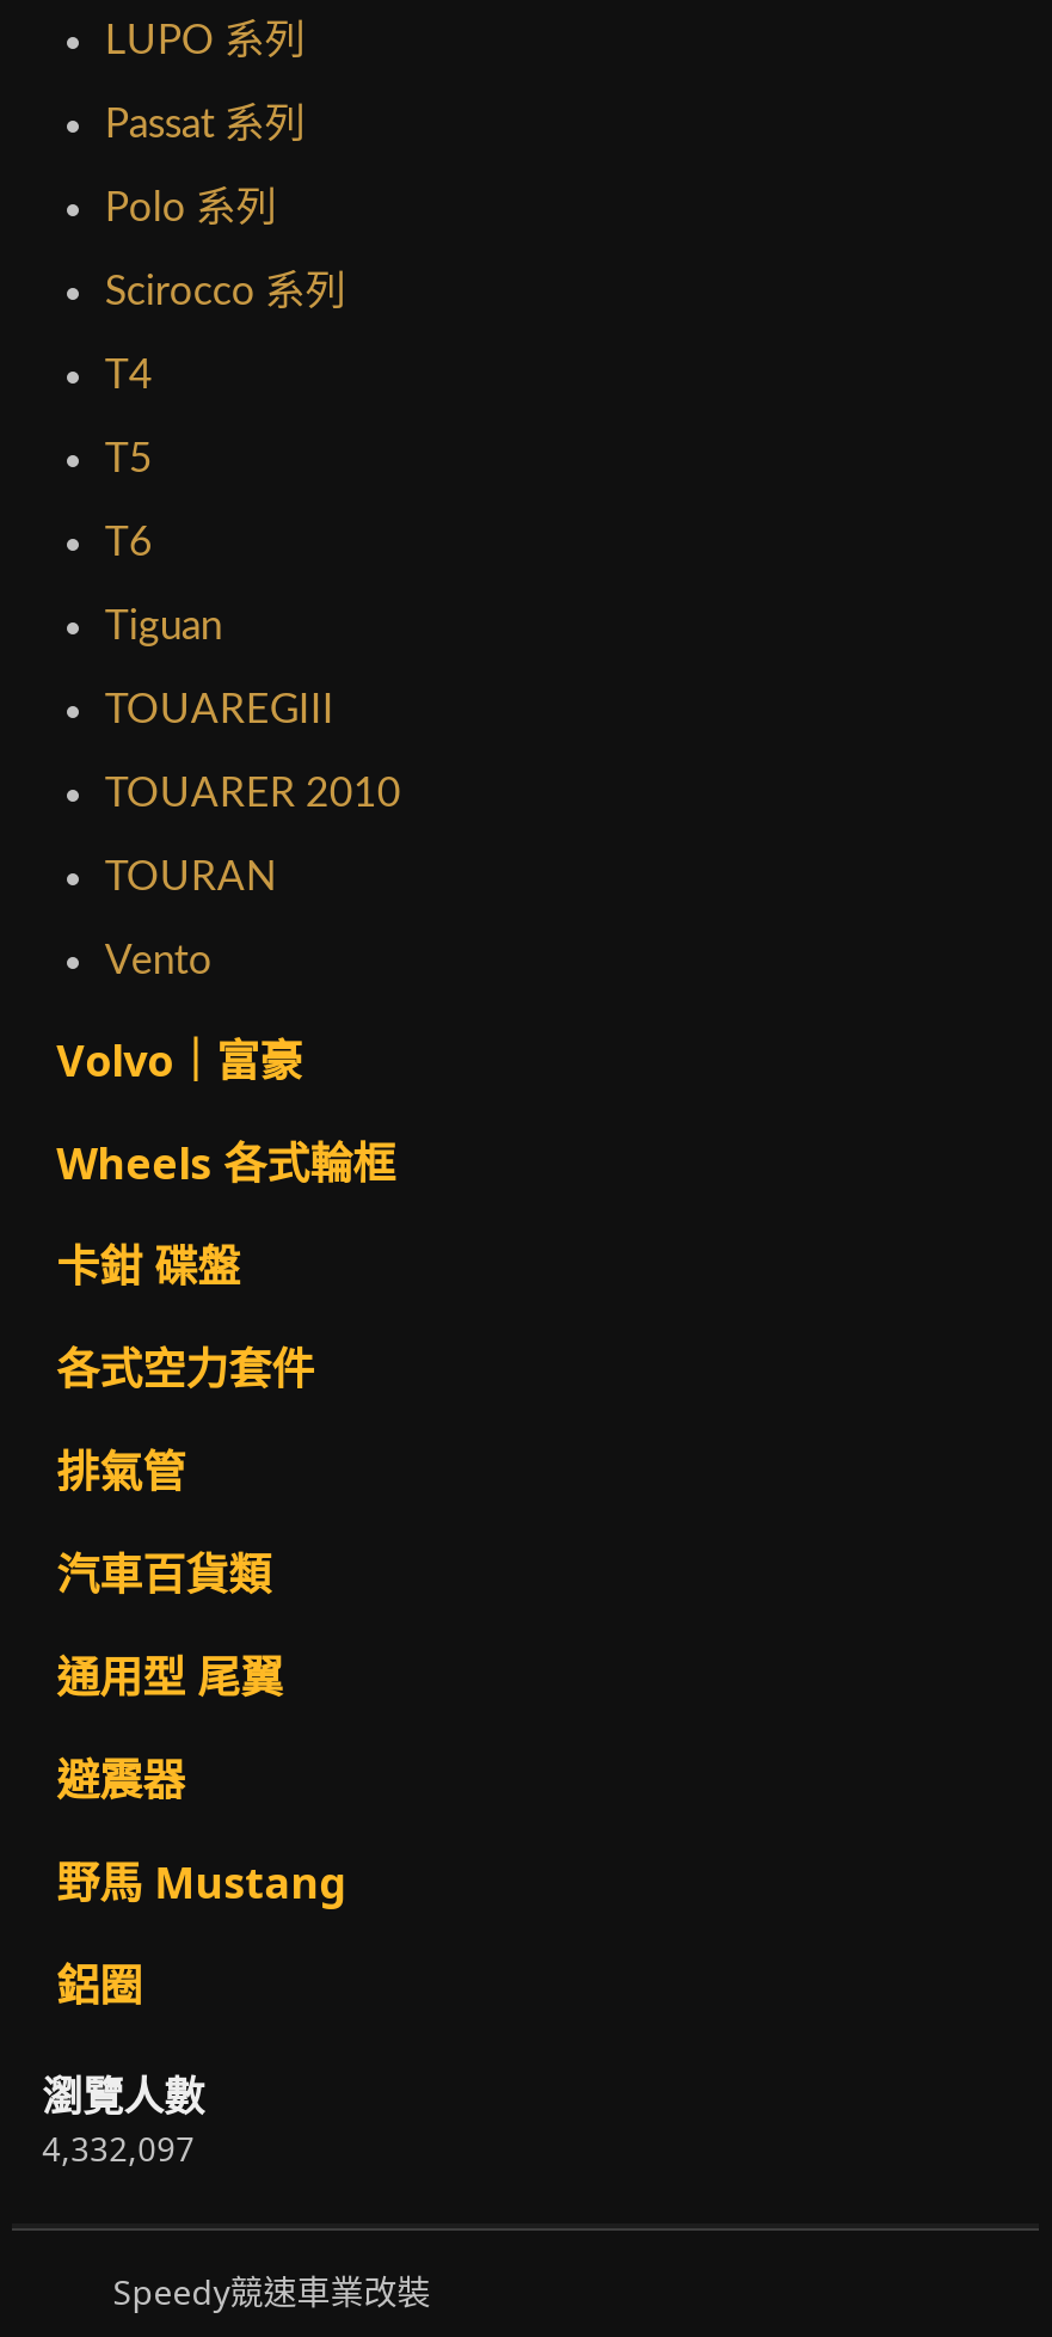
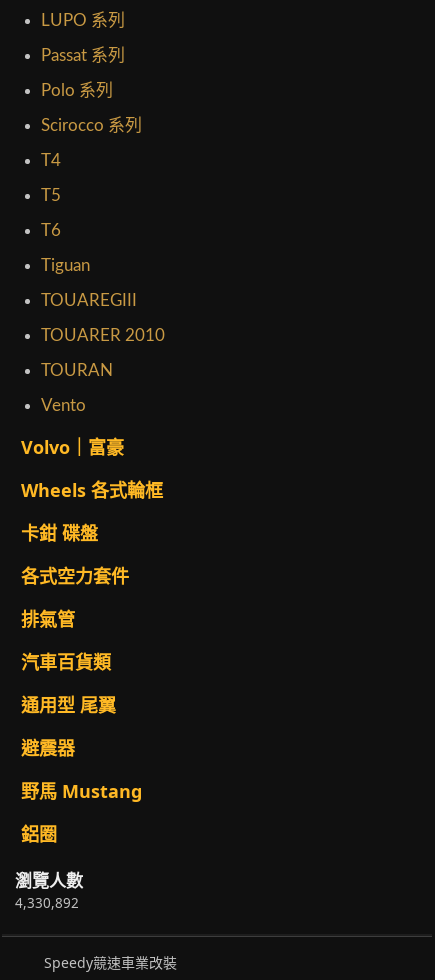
- 4,332,097
+ 4,330,892
